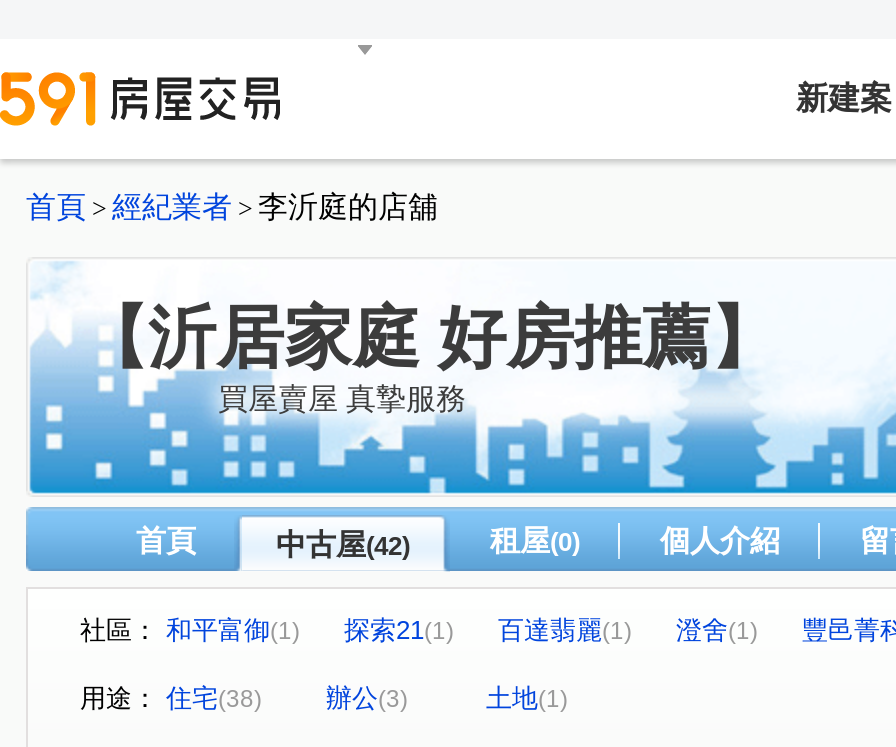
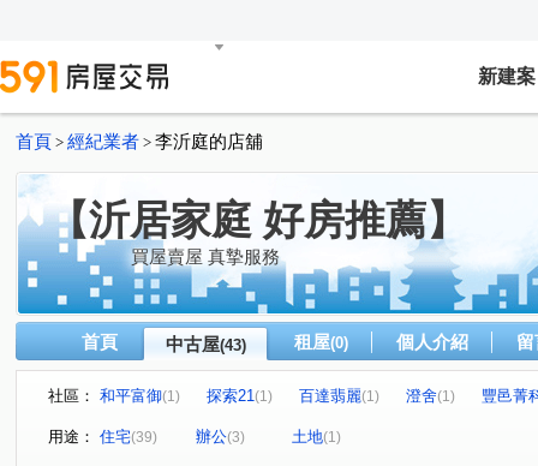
- 中古屋(42)
+ 中古屋(43)

- 用途： 住宅(38)
+ 用途： 住宅(39)
